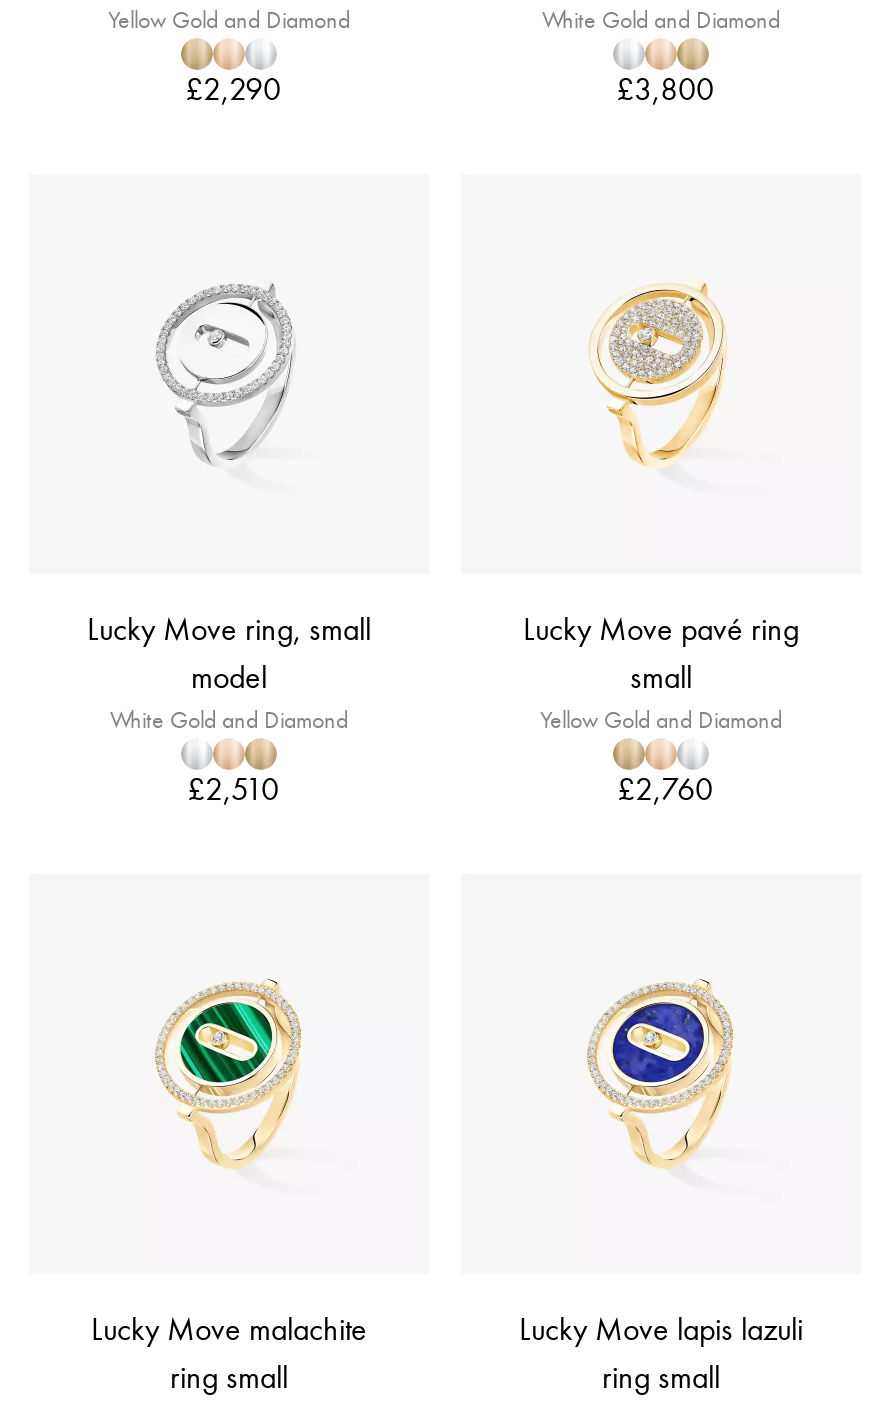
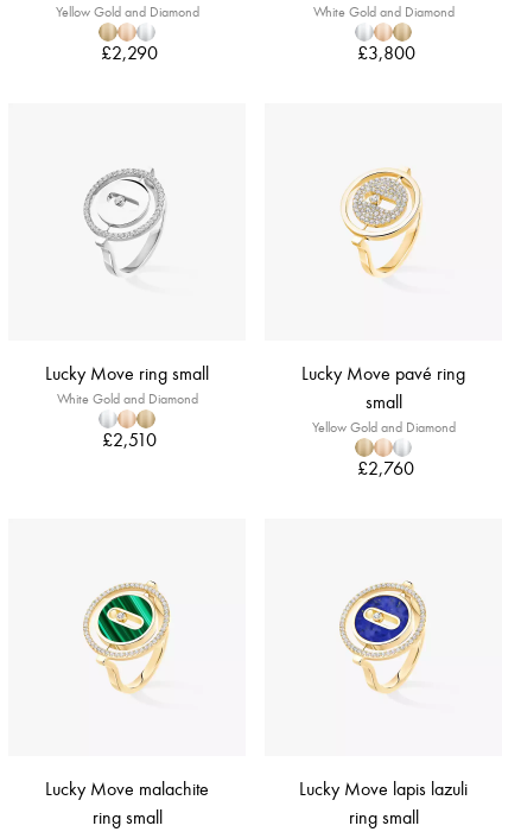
- Lucky Move ring, small
- model
+ Lucky Move ring small

moved up: White Gold and Diamond | £2,510
